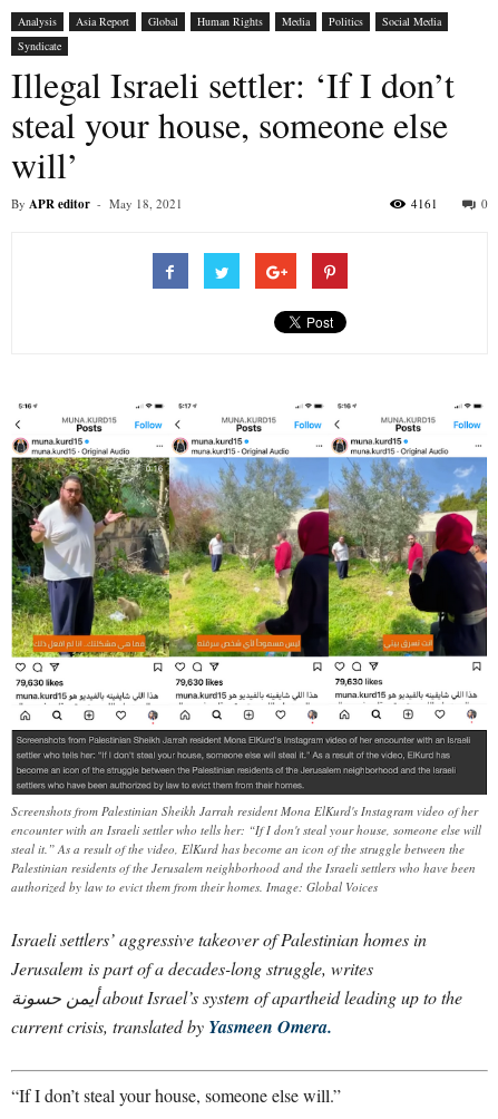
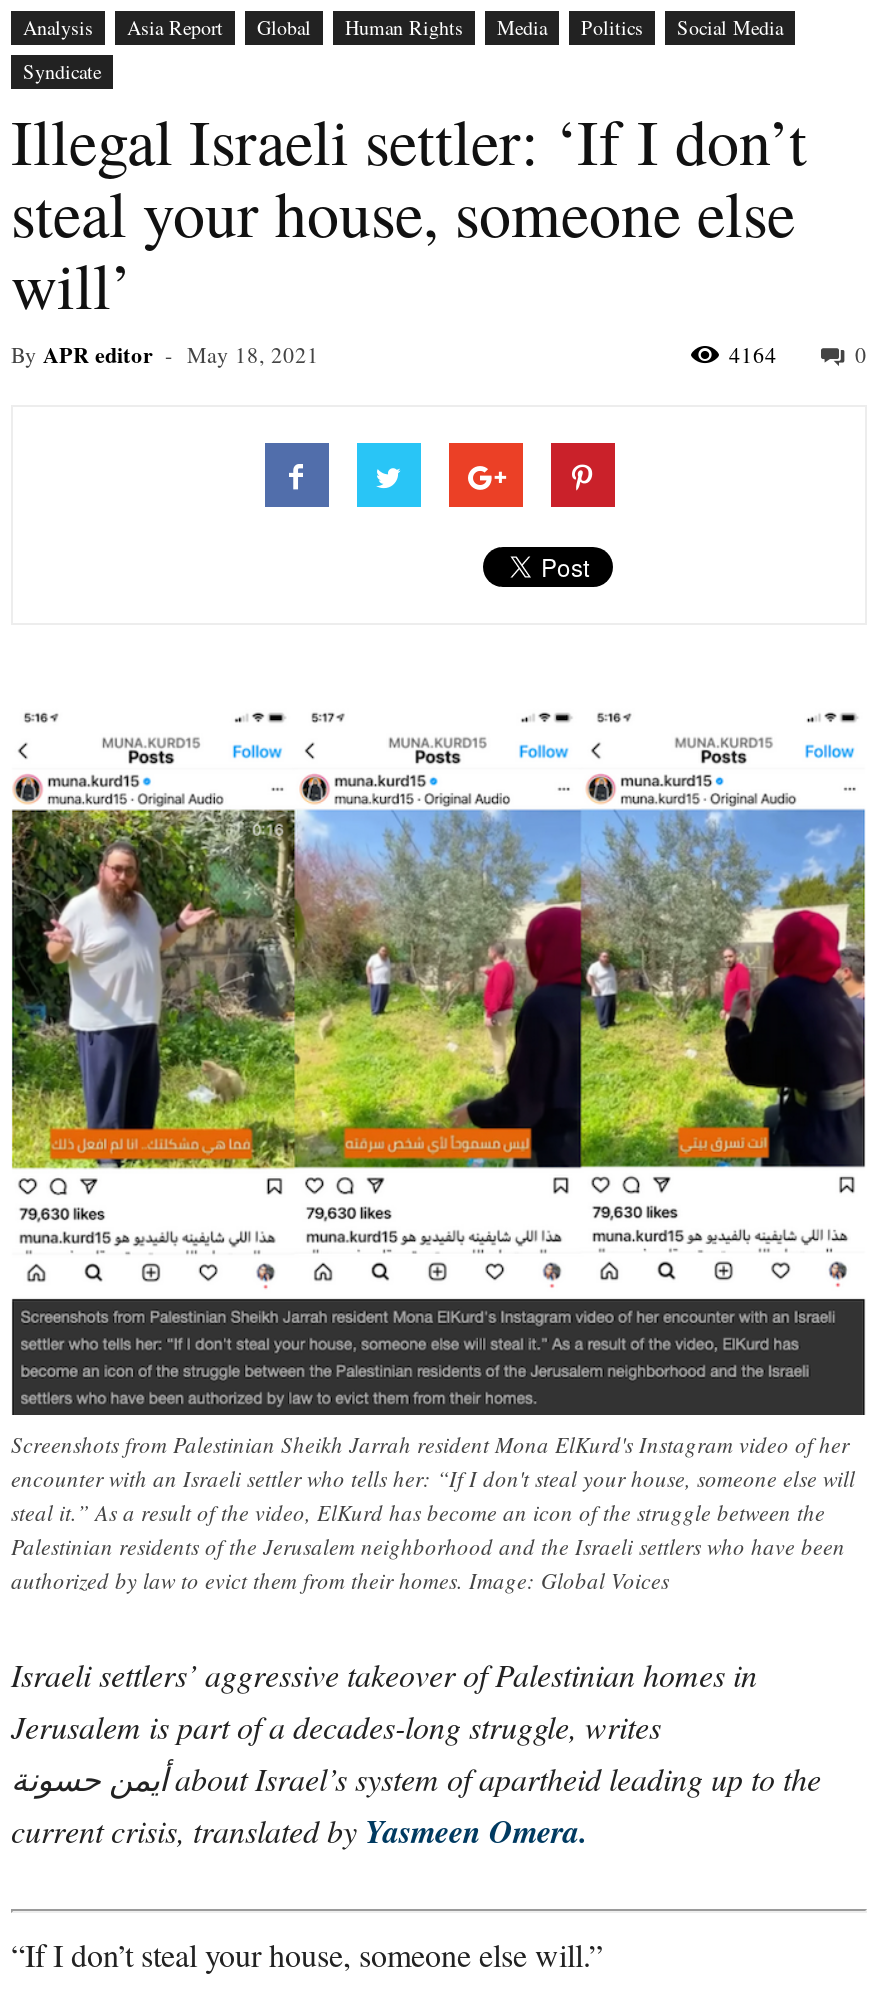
- 4161
+ 4164
